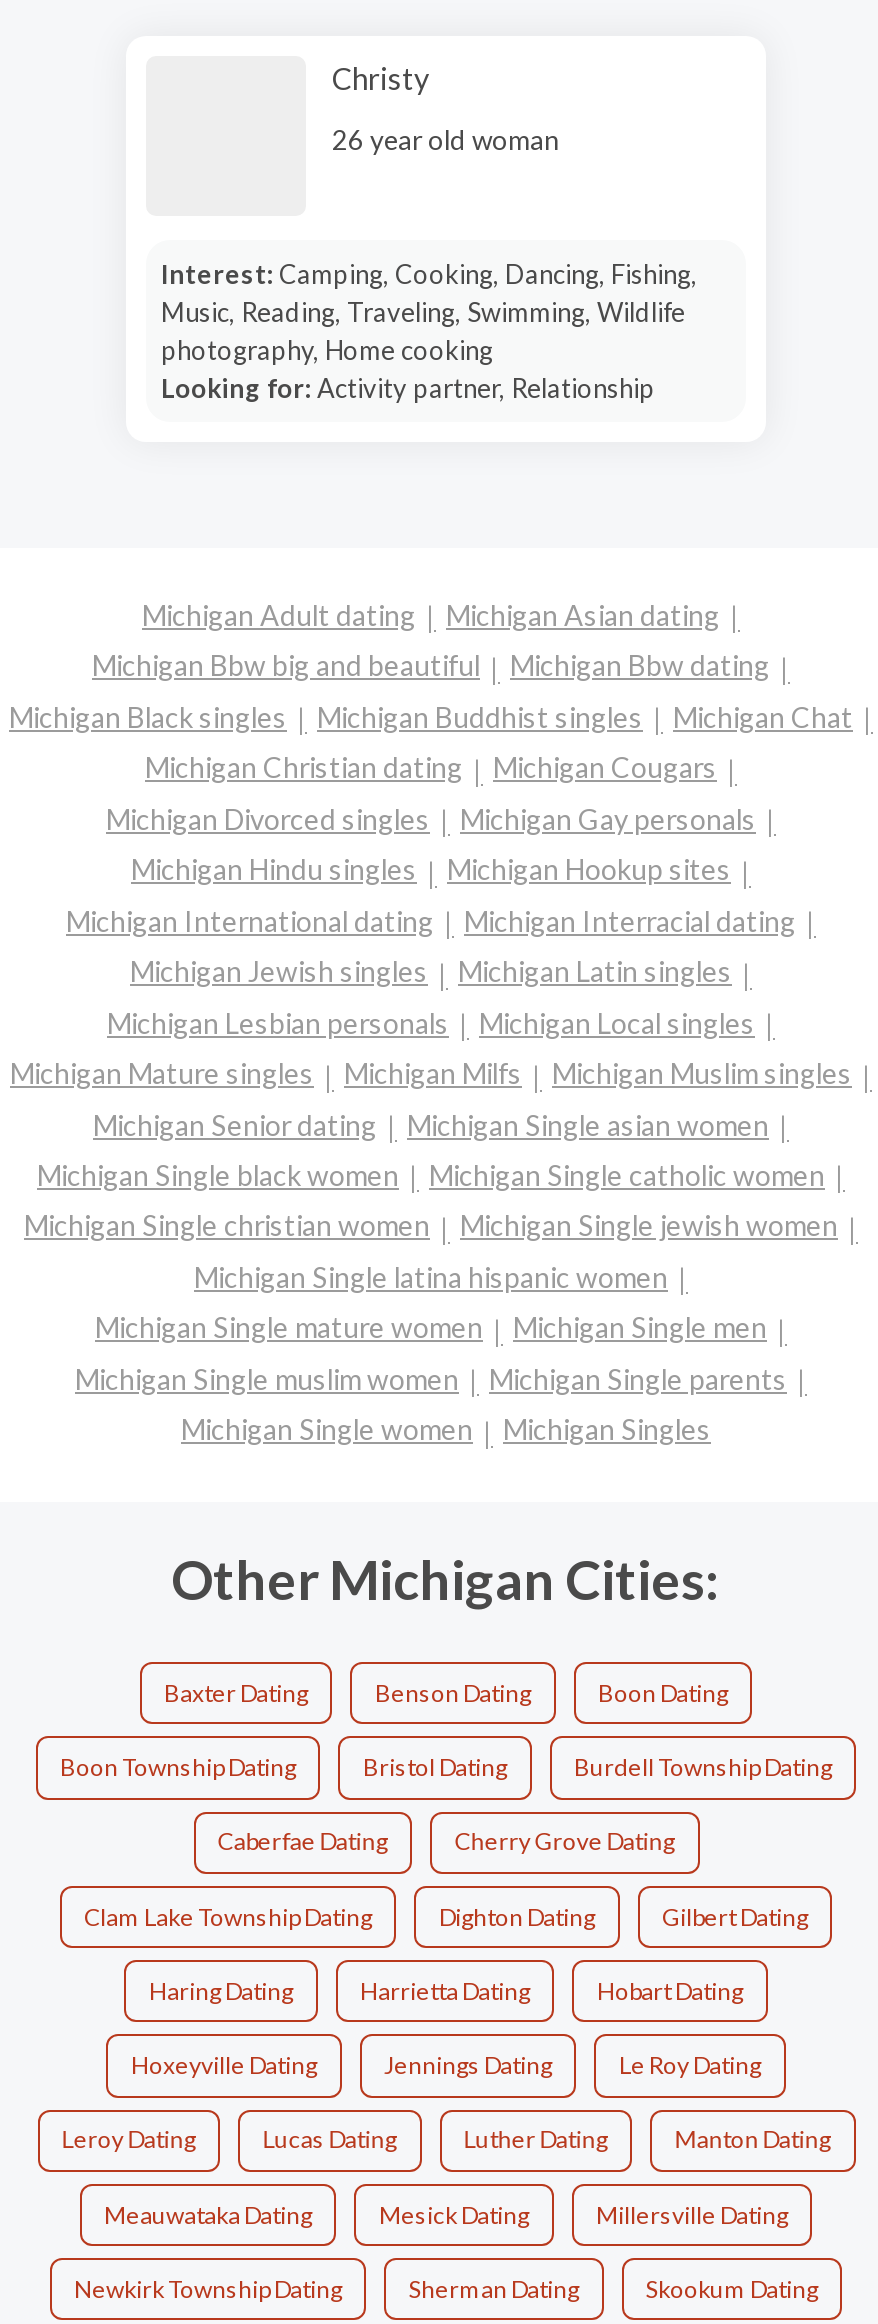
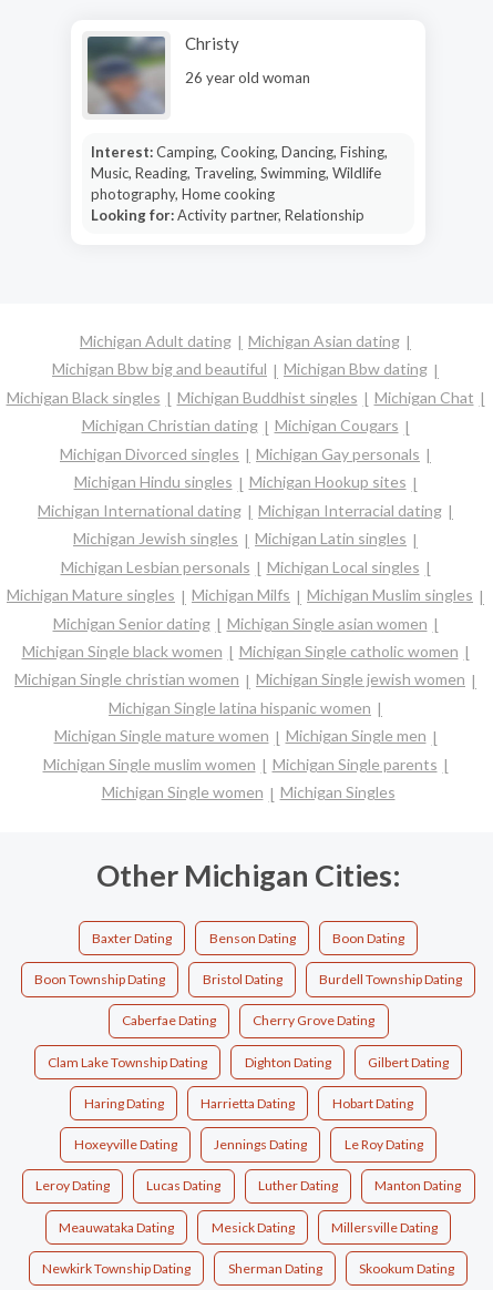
+ [image]
